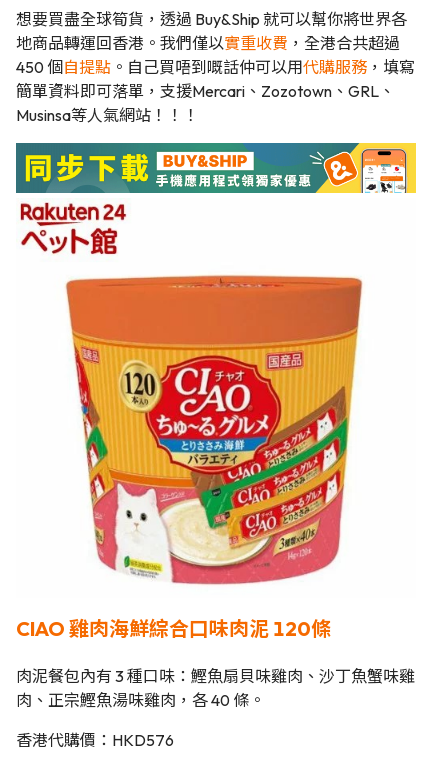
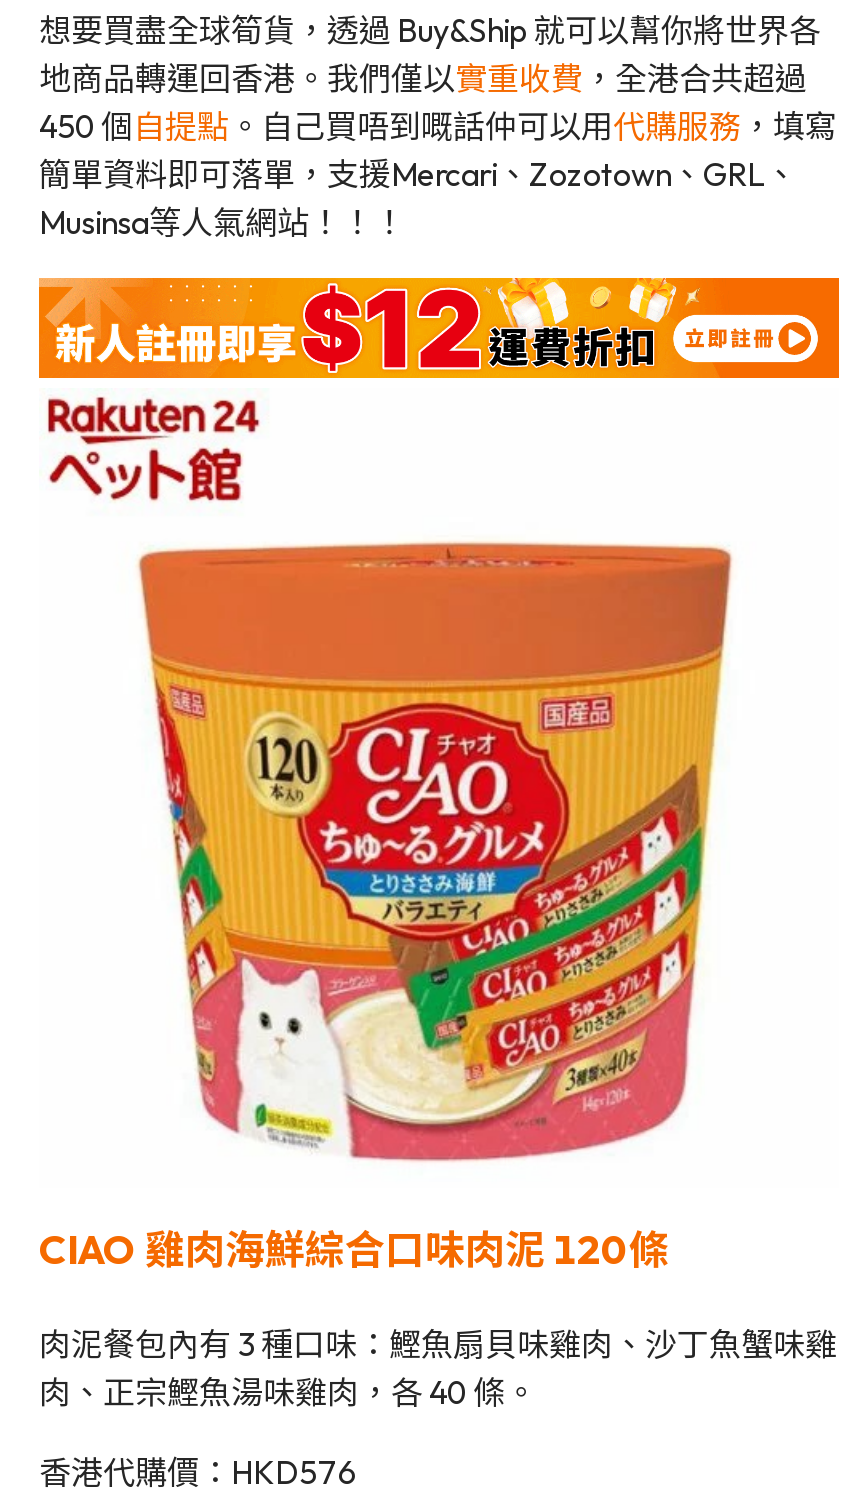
- [image]
+ [image]
